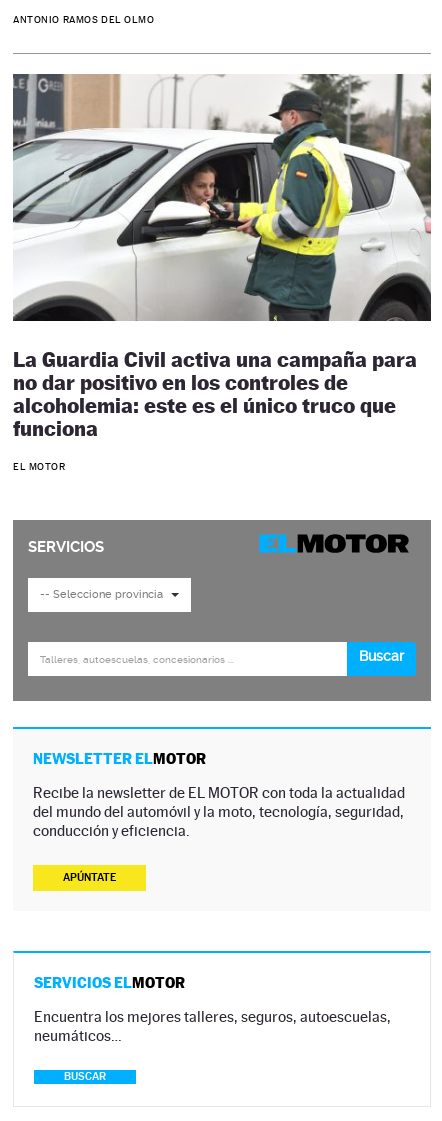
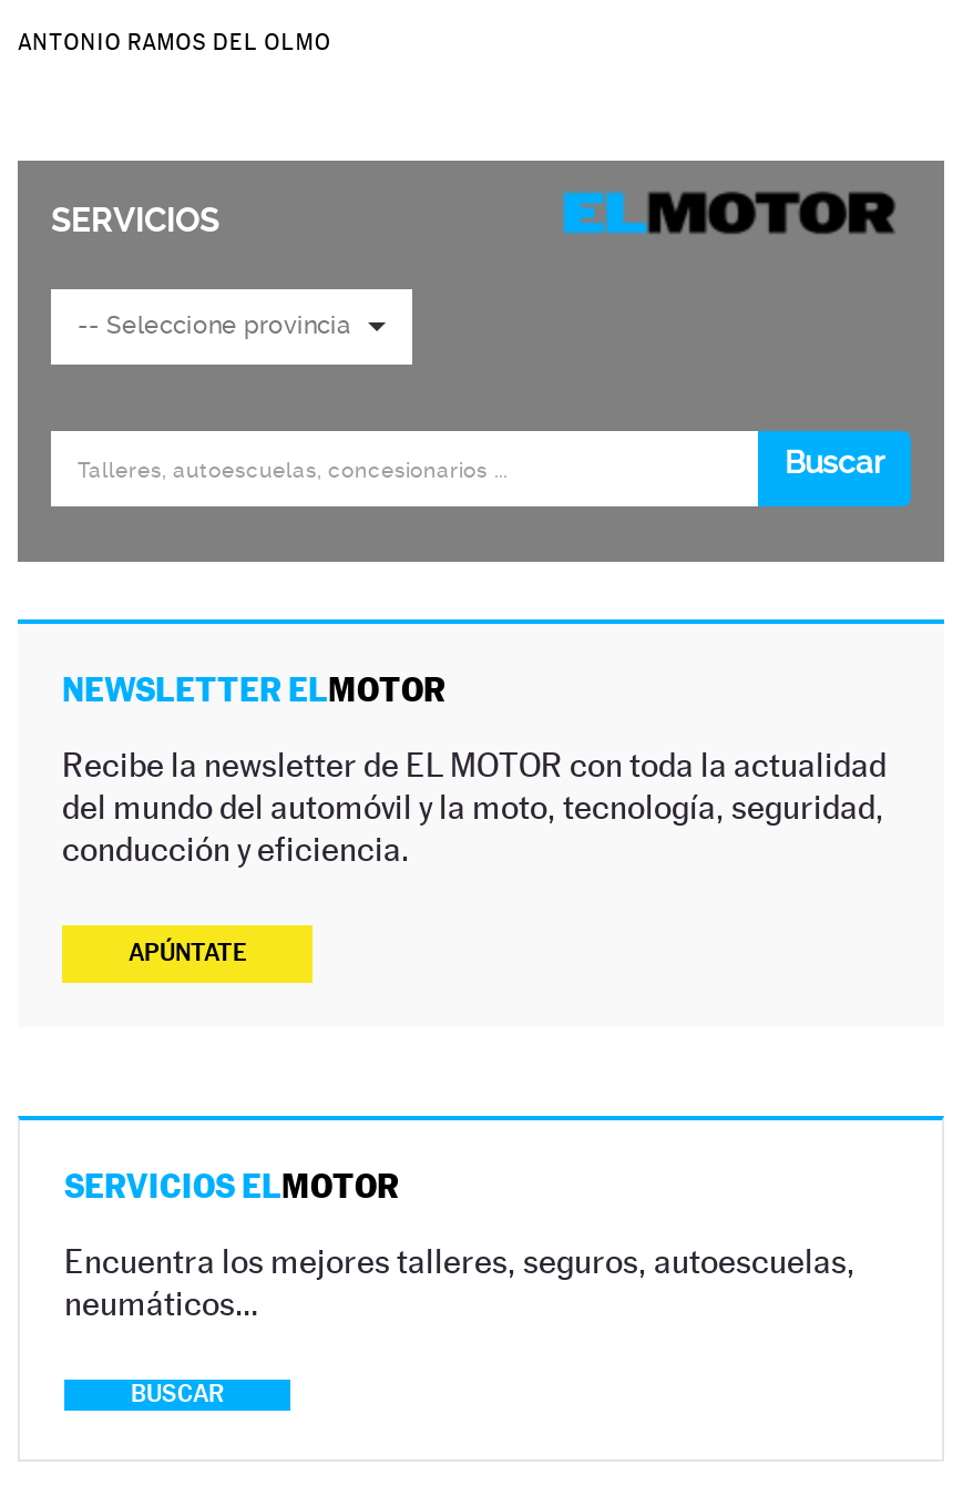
- [image]
- La Guardia Civil activa una campaña para
- no dar positivo en los controles de
- alcoholemia: este es el único truco que
- funciona
- EL MOTOR
